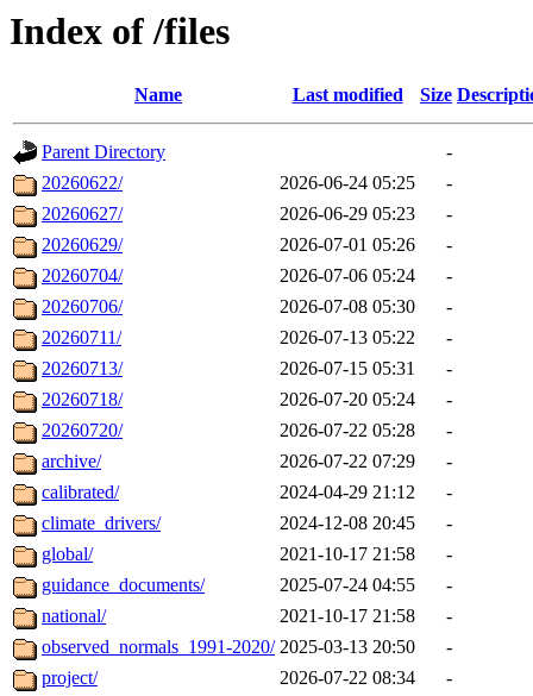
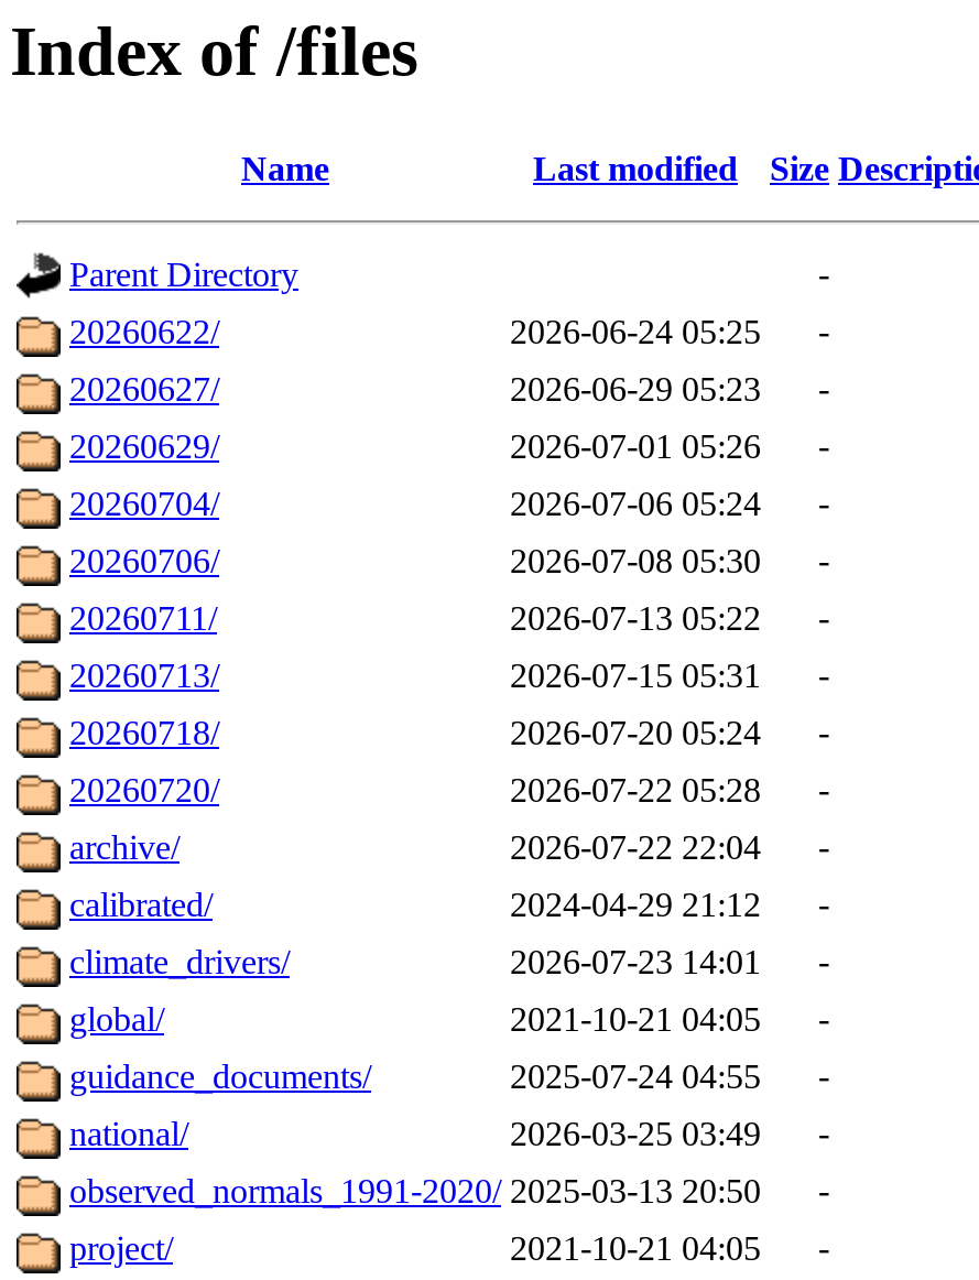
- 2026-07-22 07:29
+ 2026-07-22 22:04

- 2024-12-08 20:45
+ 2026-07-23 14:01

- 2021-10-17 21:58
+ 2021-10-21 04:05

- 2021-10-17 21:58
+ 2026-03-25 03:49

- 2026-07-22 08:34
+ 2021-10-21 04:05
